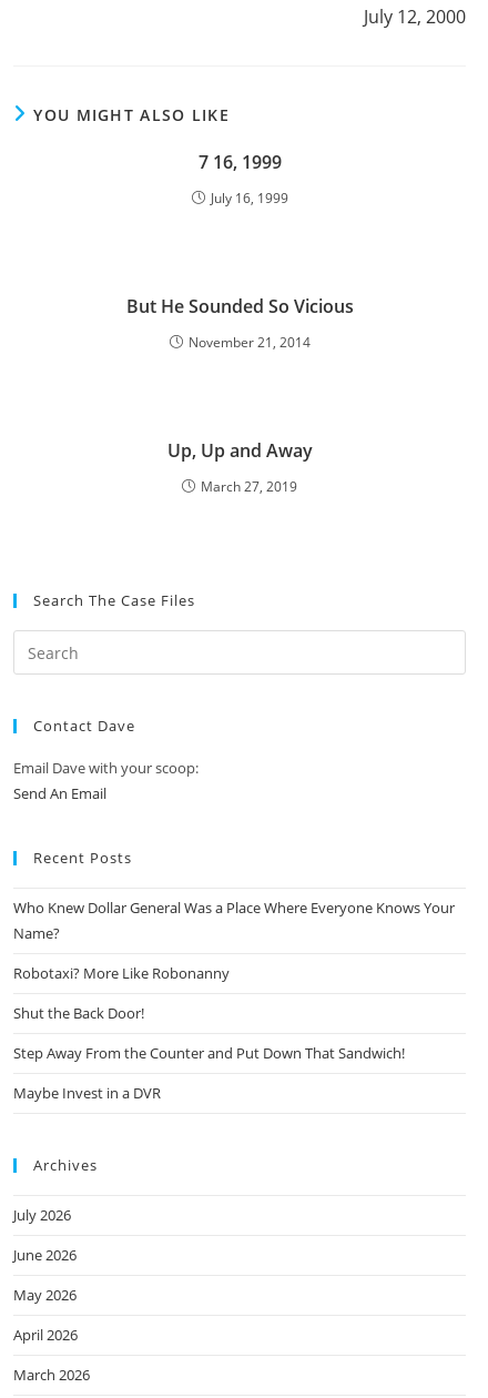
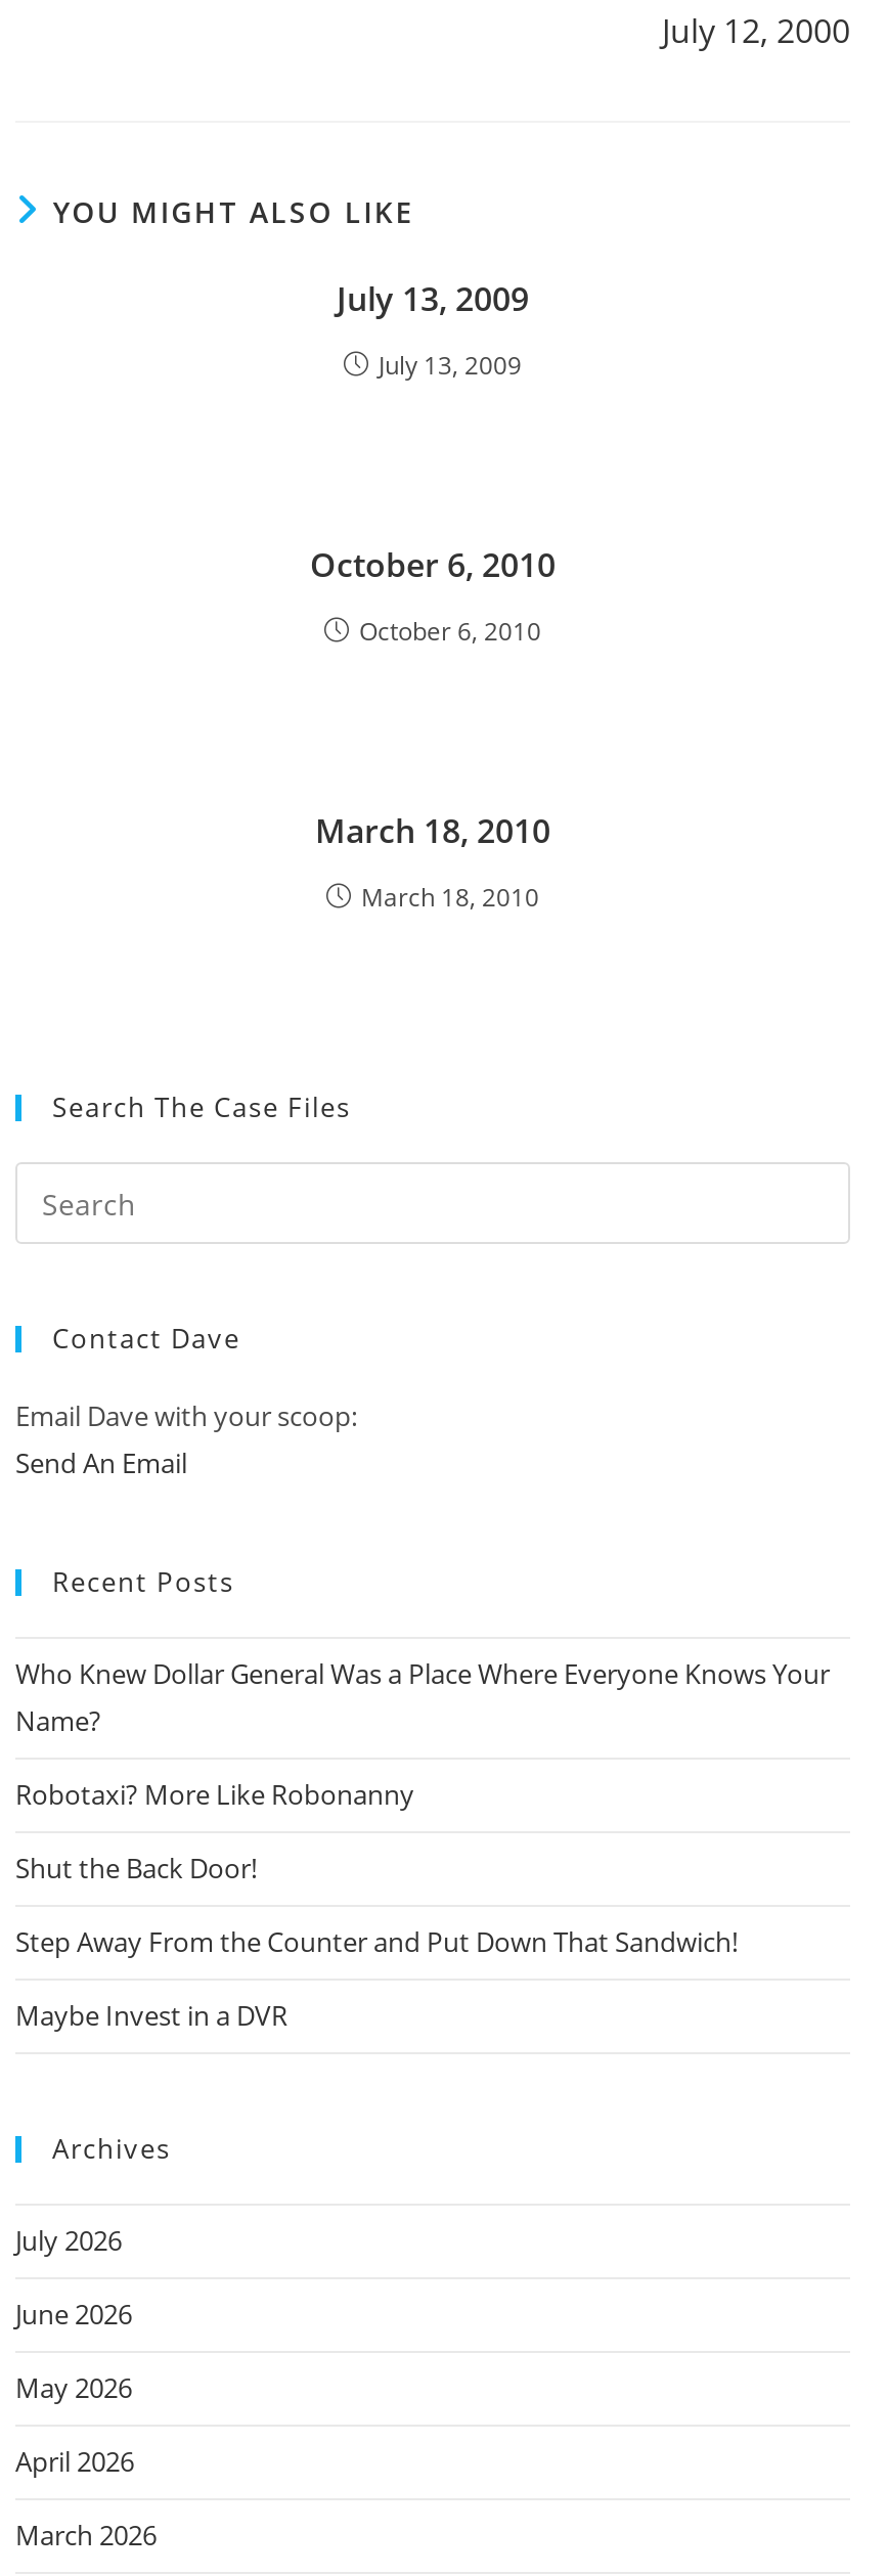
- 7 16, 1999
+ July 13, 2009

- July 16, 1999
+ July 13, 2009

- But He Sounded So Vicious
+ October 6, 2010

- November 21, 2014
+ October 6, 2010

- Up, Up and Away
+ March 18, 2010

- March 27, 2019
+ March 18, 2010
